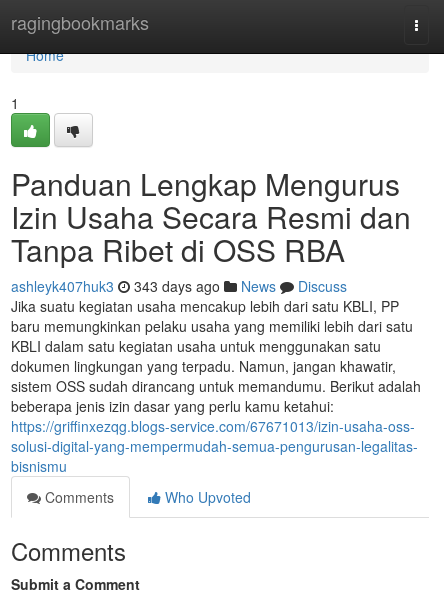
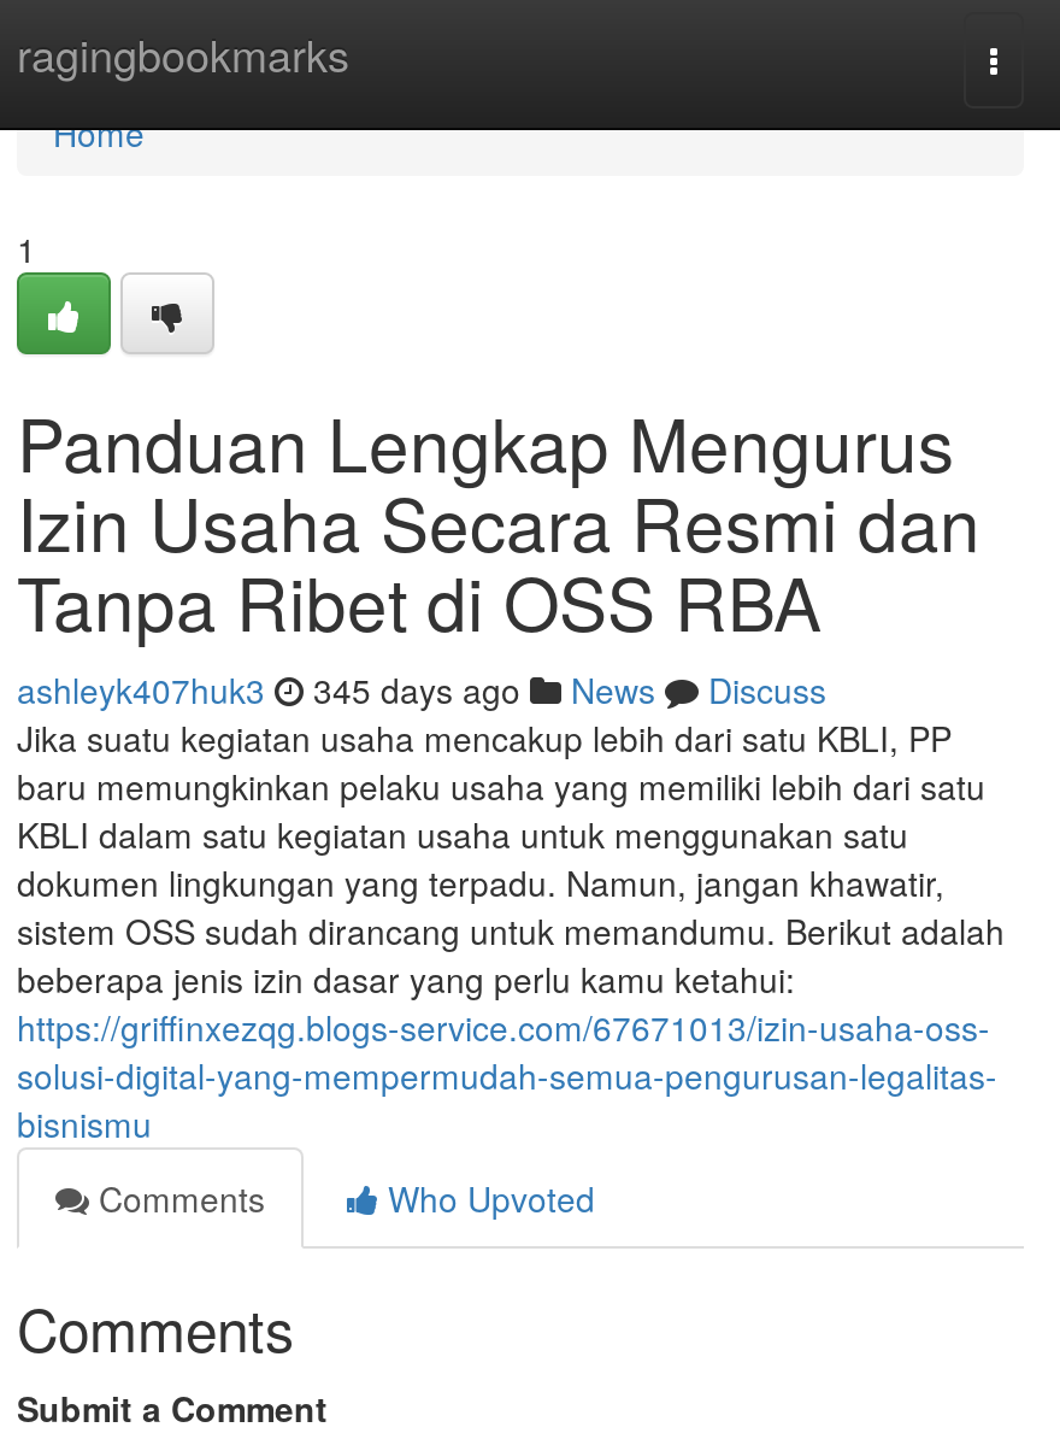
- ashleyk407huk3 343 days ago News Discuss
+ ashleyk407huk3 345 days ago News Discuss
